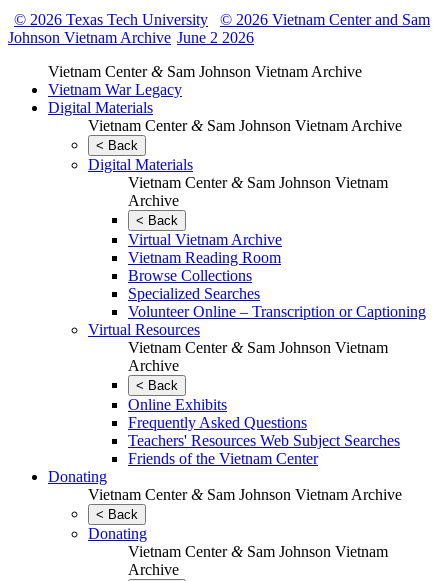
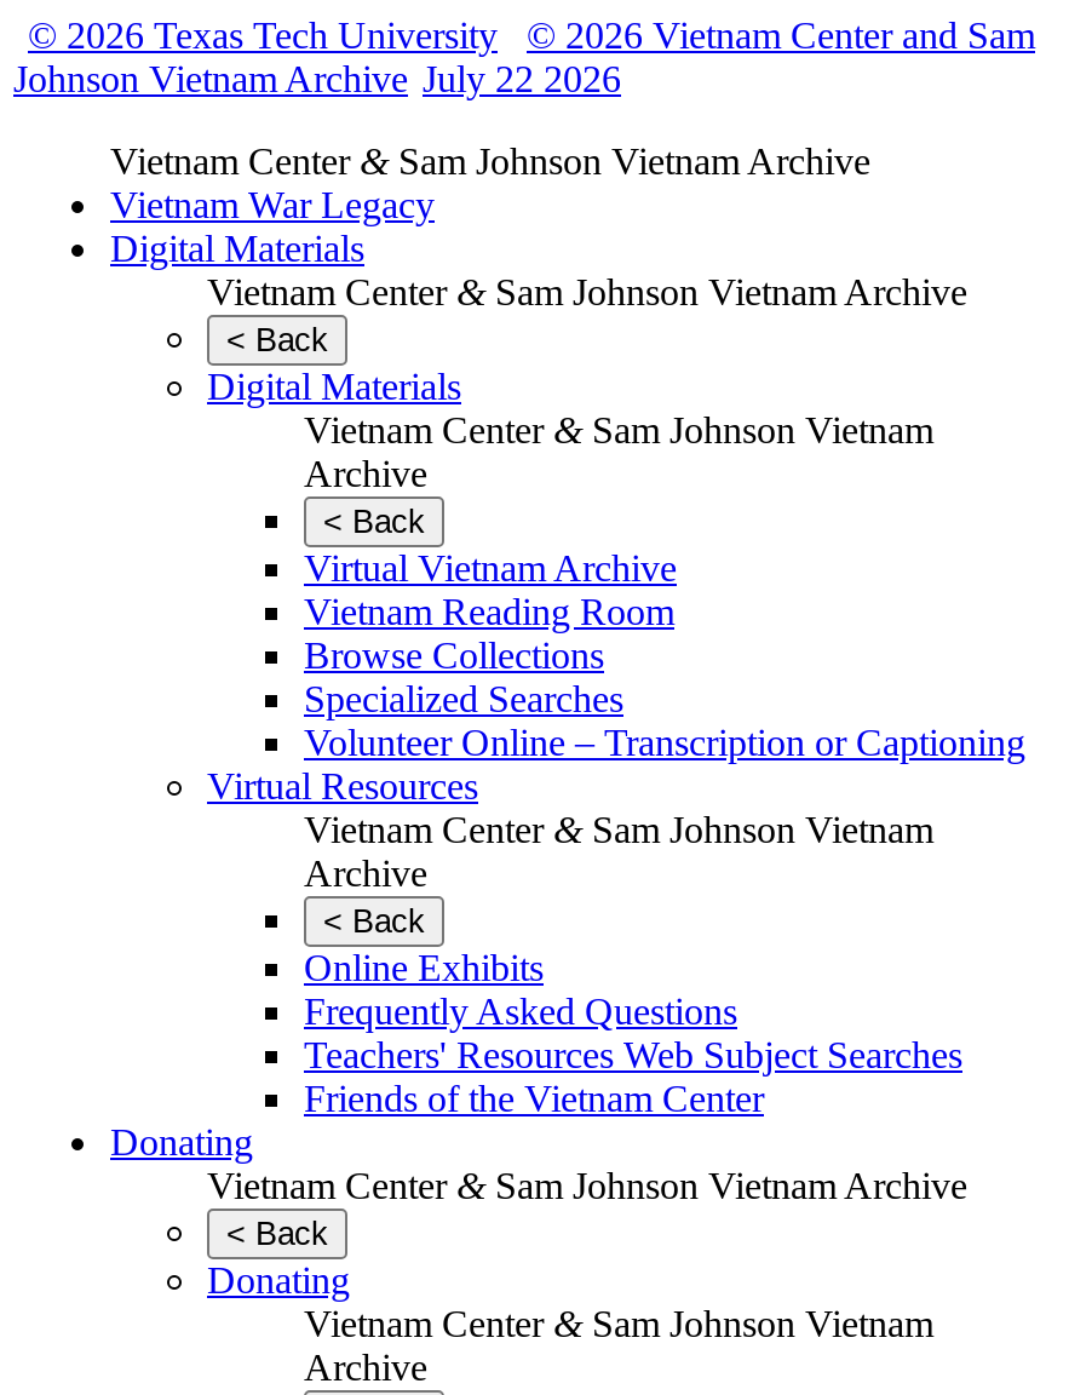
- Johnson Vietnam Archive June 2 2026
+ Johnson Vietnam Archive July 22 2026
